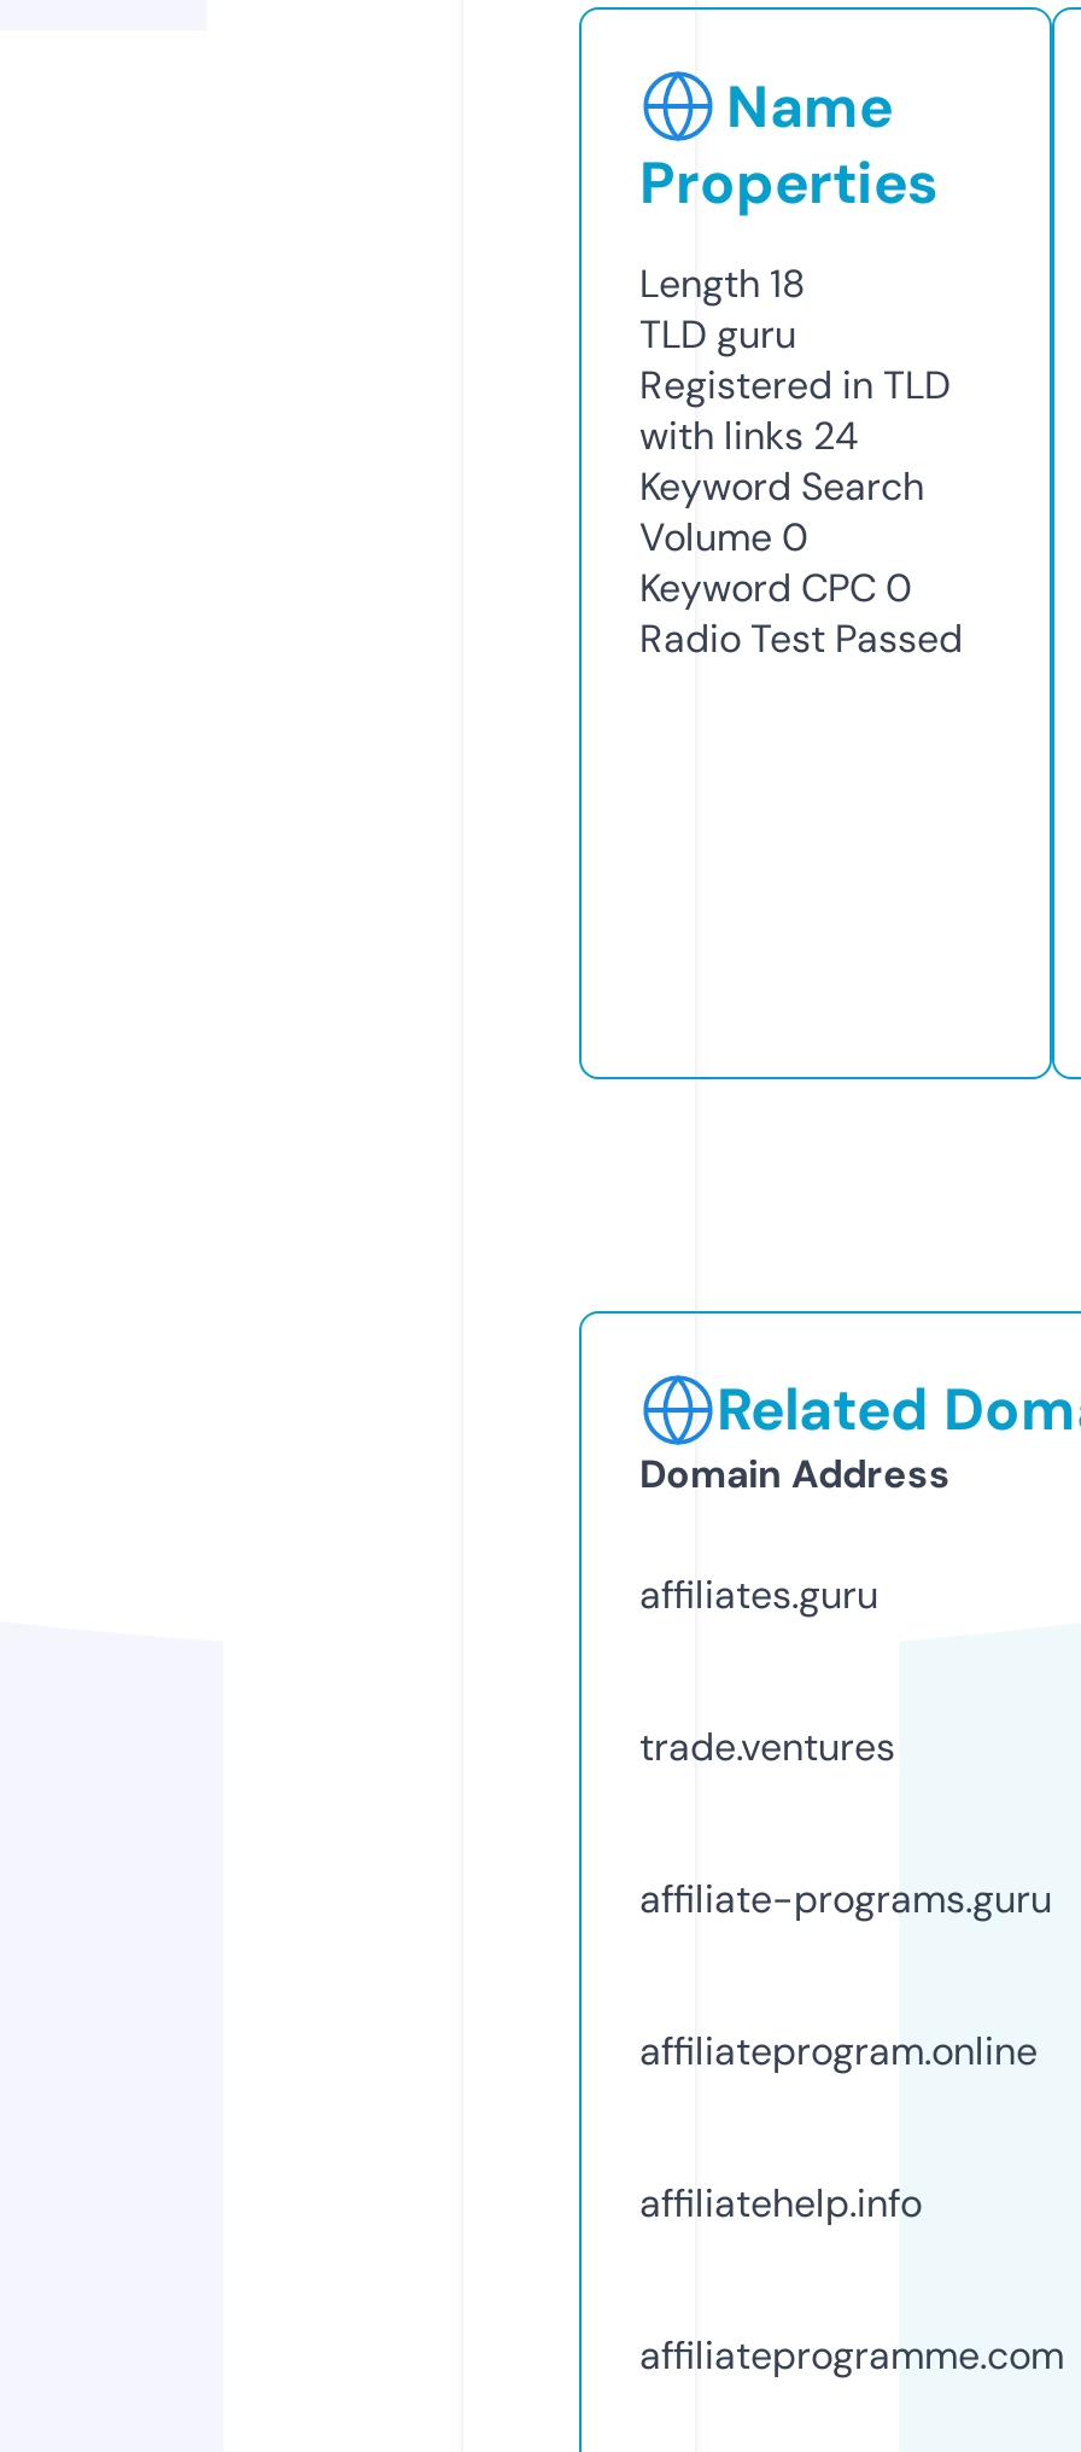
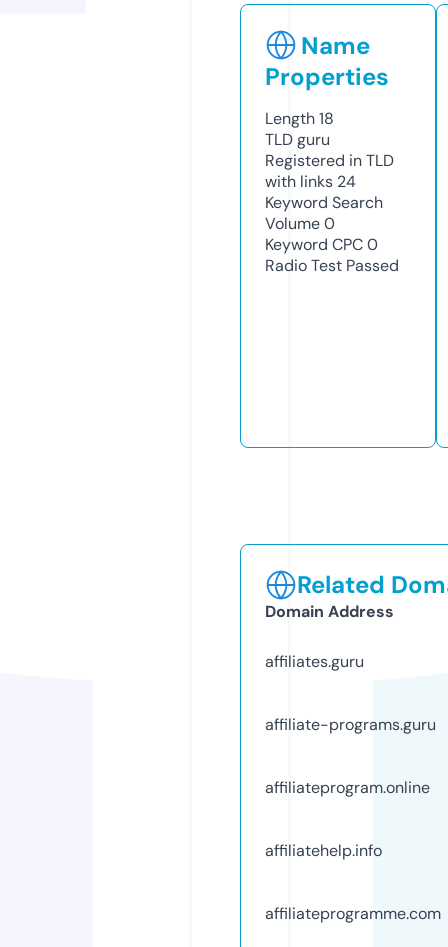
- trade.ventures
